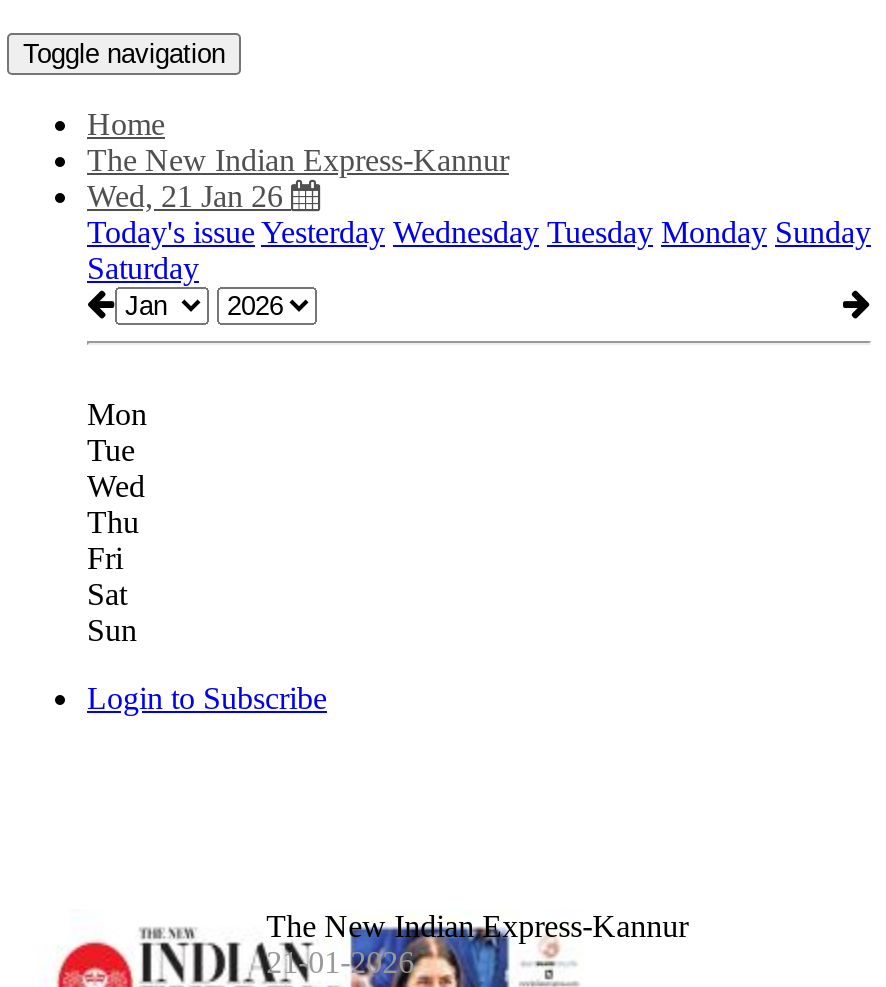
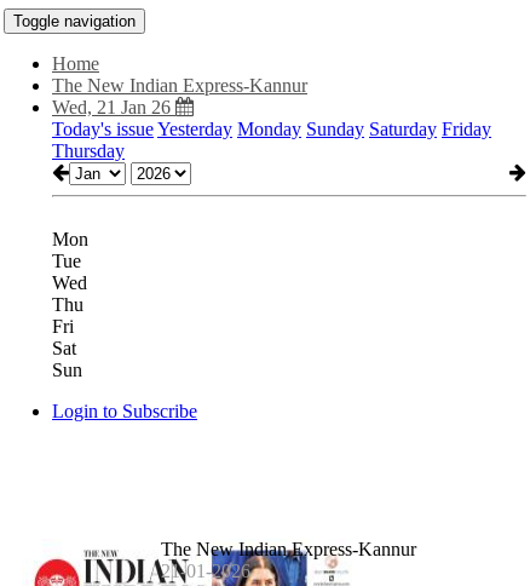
- Today's issue Yesterday Wednesday Tuesday Monday Sunday
- Saturday
+ Today's issue Yesterday Monday Sunday Saturday Friday
+ Thursday
